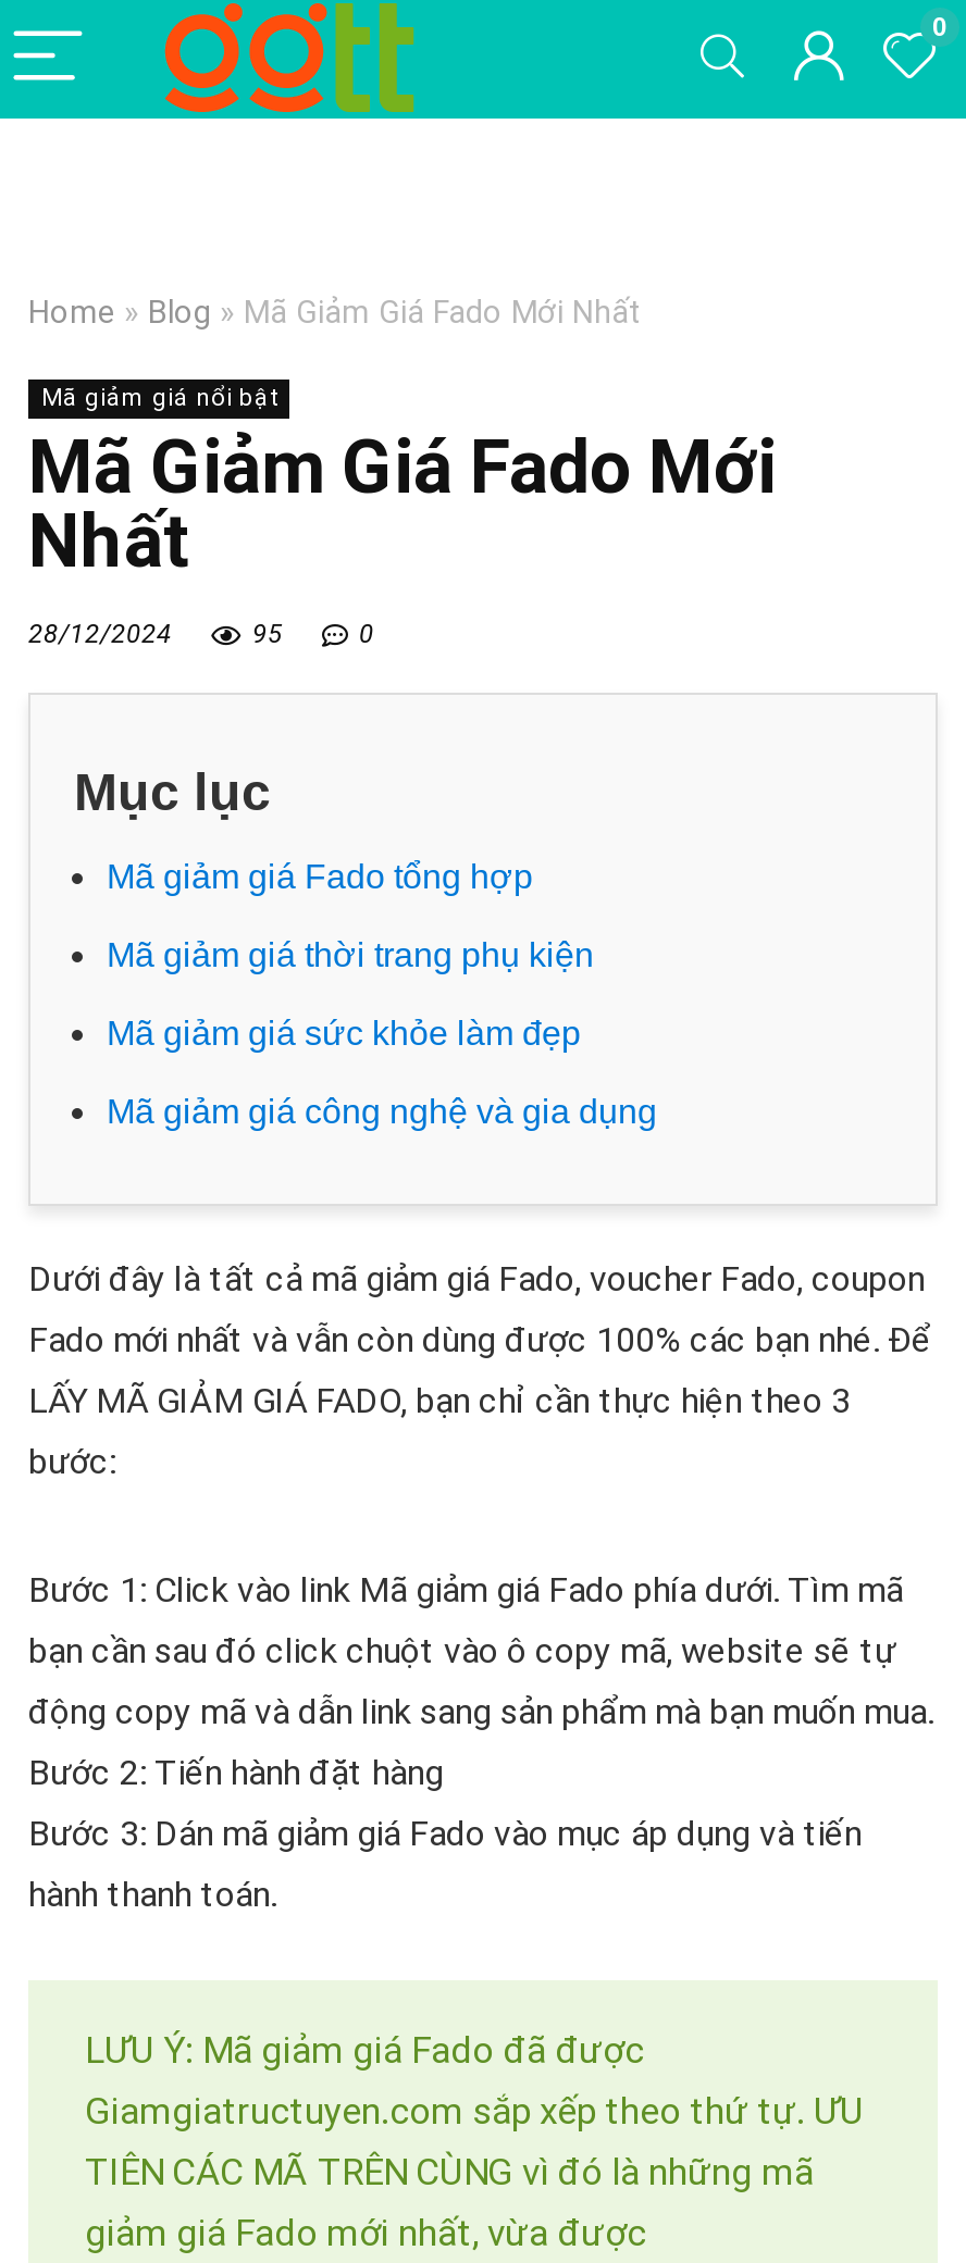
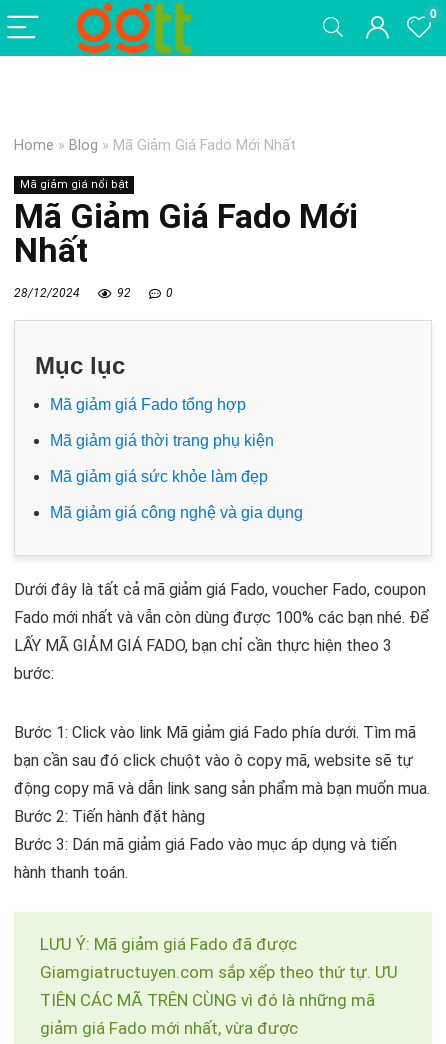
- 95
+ 92
